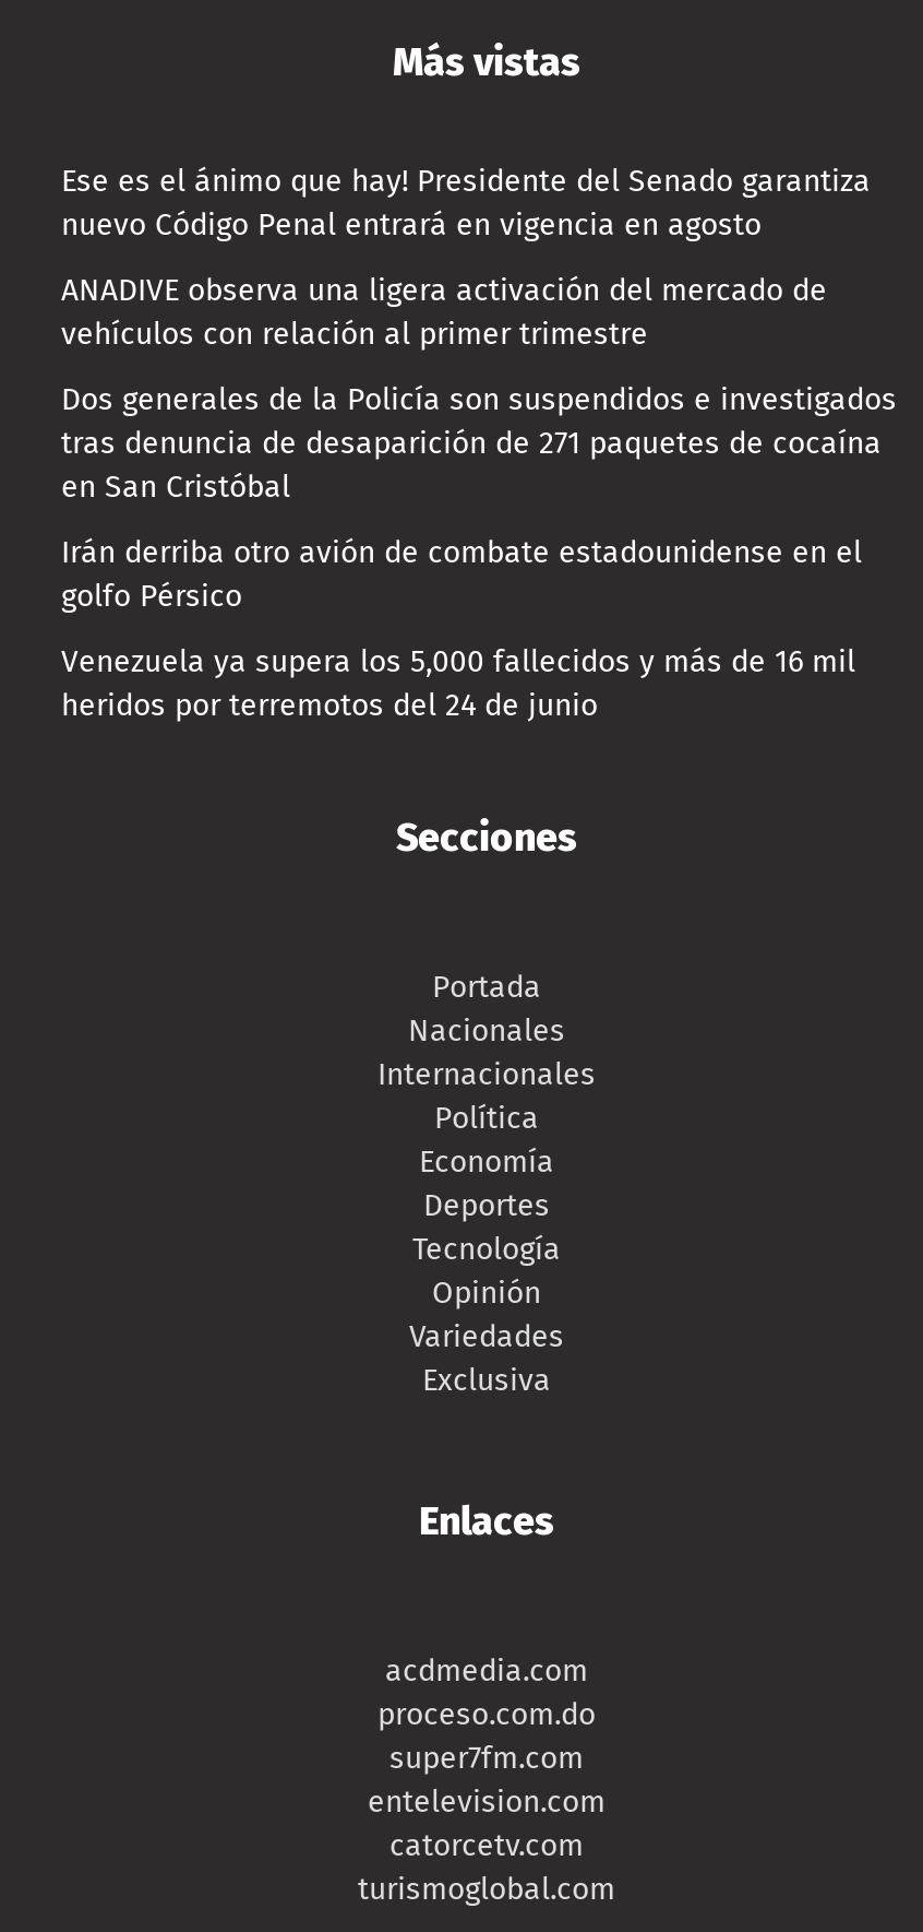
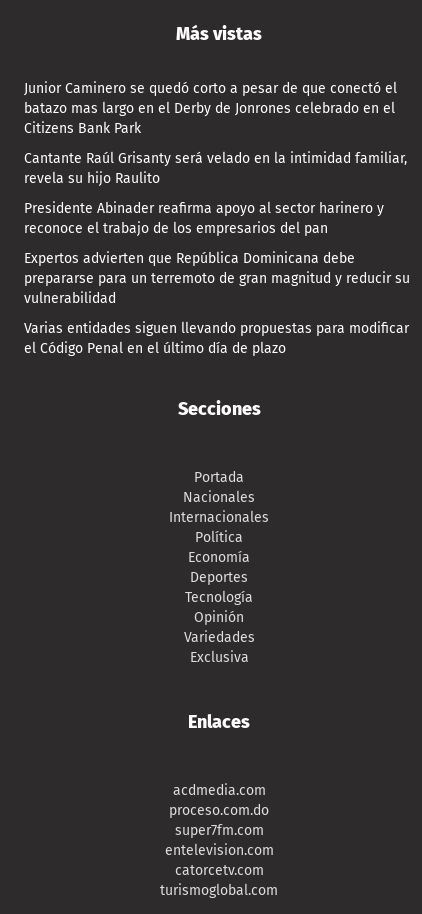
- Ese es el ánimo que hay! Presidente del Senado garantiza
- nuevo Código Penal entrará en vigencia en agosto
+ Junior Caminero se quedó corto a pesar de que conectó el
+ batazo mas largo en el Derby de Jonrones celebrado en el
+ Citizens Bank Park

- ANADIVE observa una ligera activación del mercado de
- vehículos con relación al primer trimestre
+ Cantante Raúl Grisanty será velado en la intimidad familiar,
+ revela su hijo Raulito

- Dos generales de la Policía son suspendidos e investigados
- tras denuncia de desaparición de 271 paquetes de cocaína
- en San Cristóbal
+ Presidente Abinader reafirma apoyo al sector harinero y
+ reconoce el trabajo de los empresarios del pan

- Irán derriba otro avión de combate estadounidense en el
- golfo Pérsico
+ Expertos advierten que República Dominicana debe
+ prepararse para un terremoto de gran magnitud y reducir su
+ vulnerabilidad

- Venezuela ya supera los 5,000 fallecidos y más de 16 mil
- heridos por terremotos del 24 de junio
+ Varias entidades siguen llevando propuestas para modificar
+ el Código Penal en el último día de plazo
